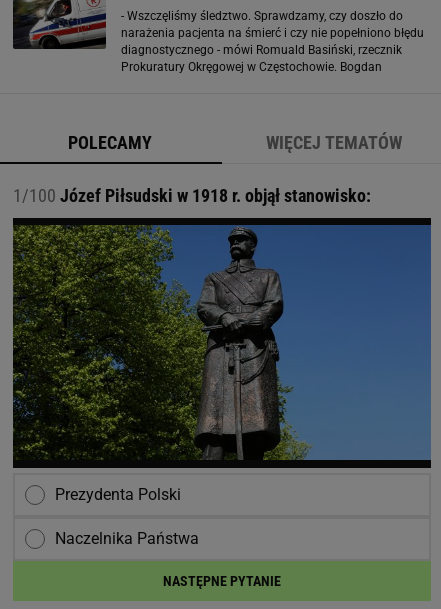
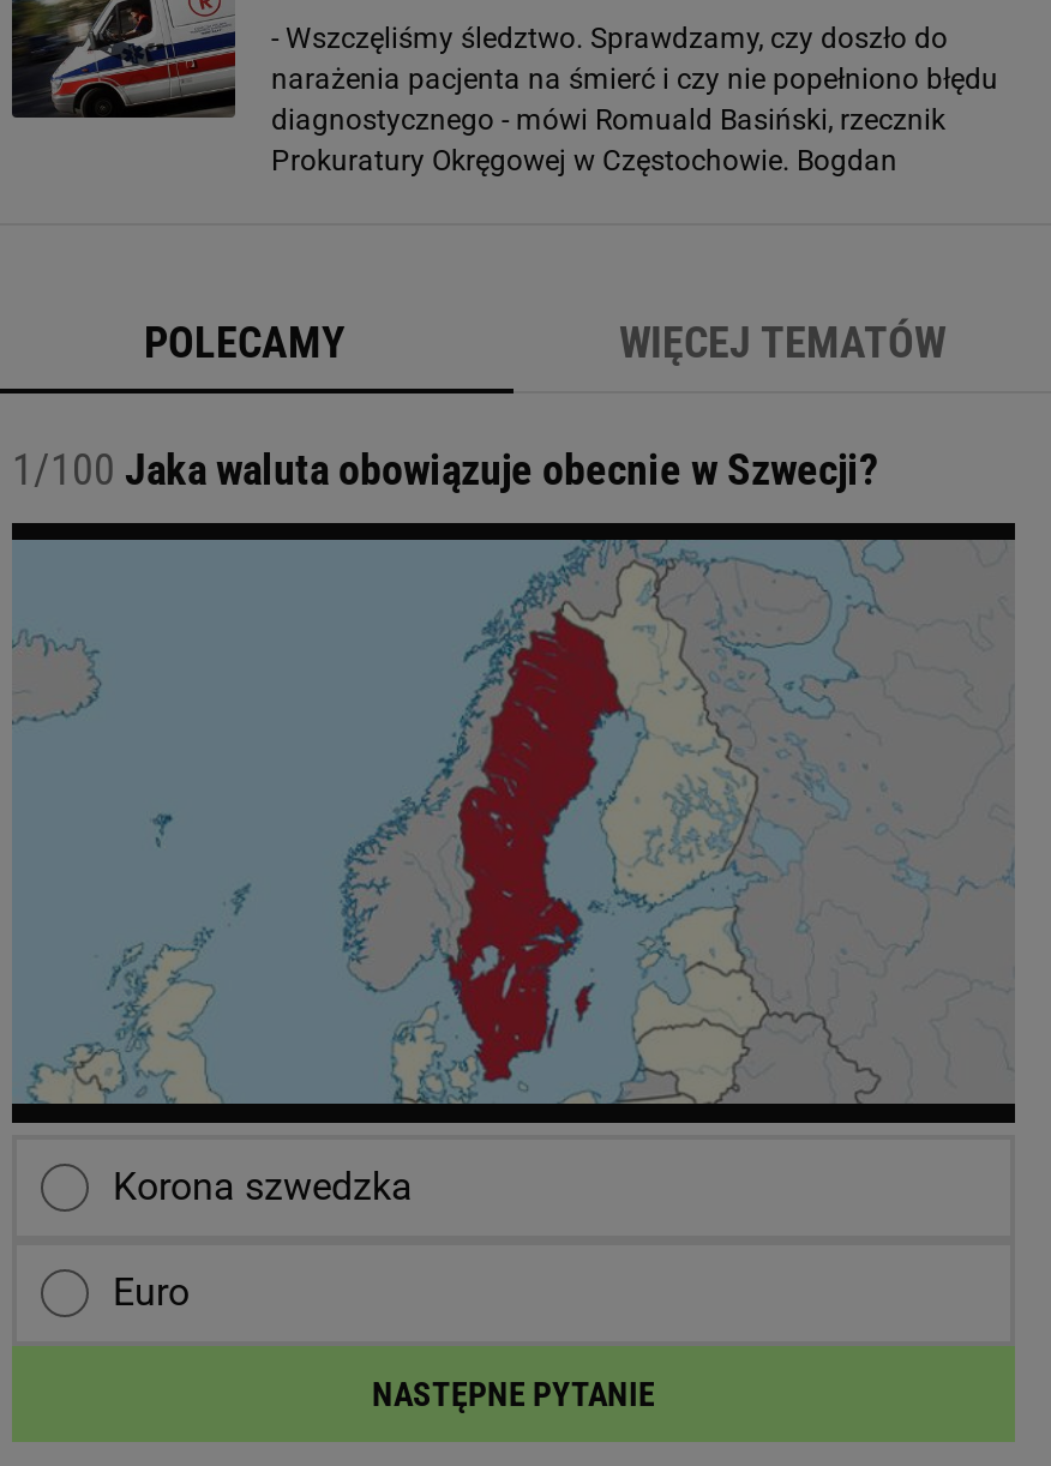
- 1/100 Józef Piłsudski w 1918 r. objął stanowisko:
+ 1/100 Jaka waluta obowiązuje obecnie w Szwecji?

- [image]
- Prezydenta Polski
+ [image]
+ Korona szwedzka

- Naczelnika Państwa
+ Euro
